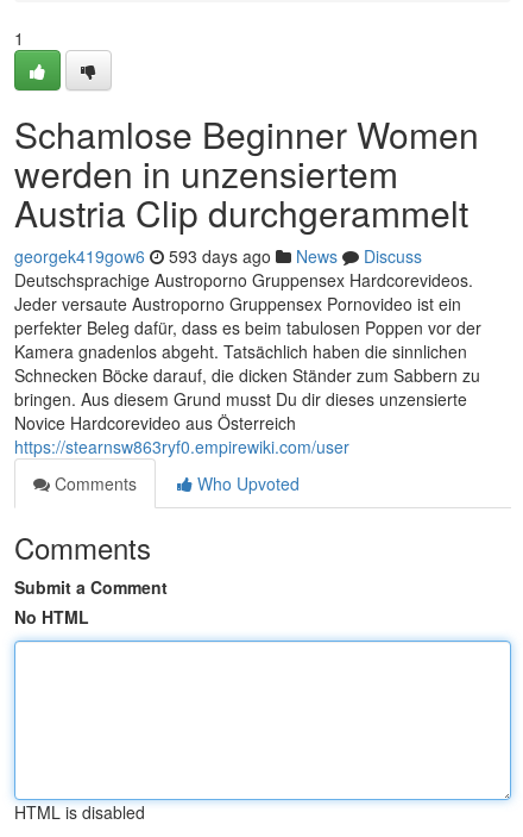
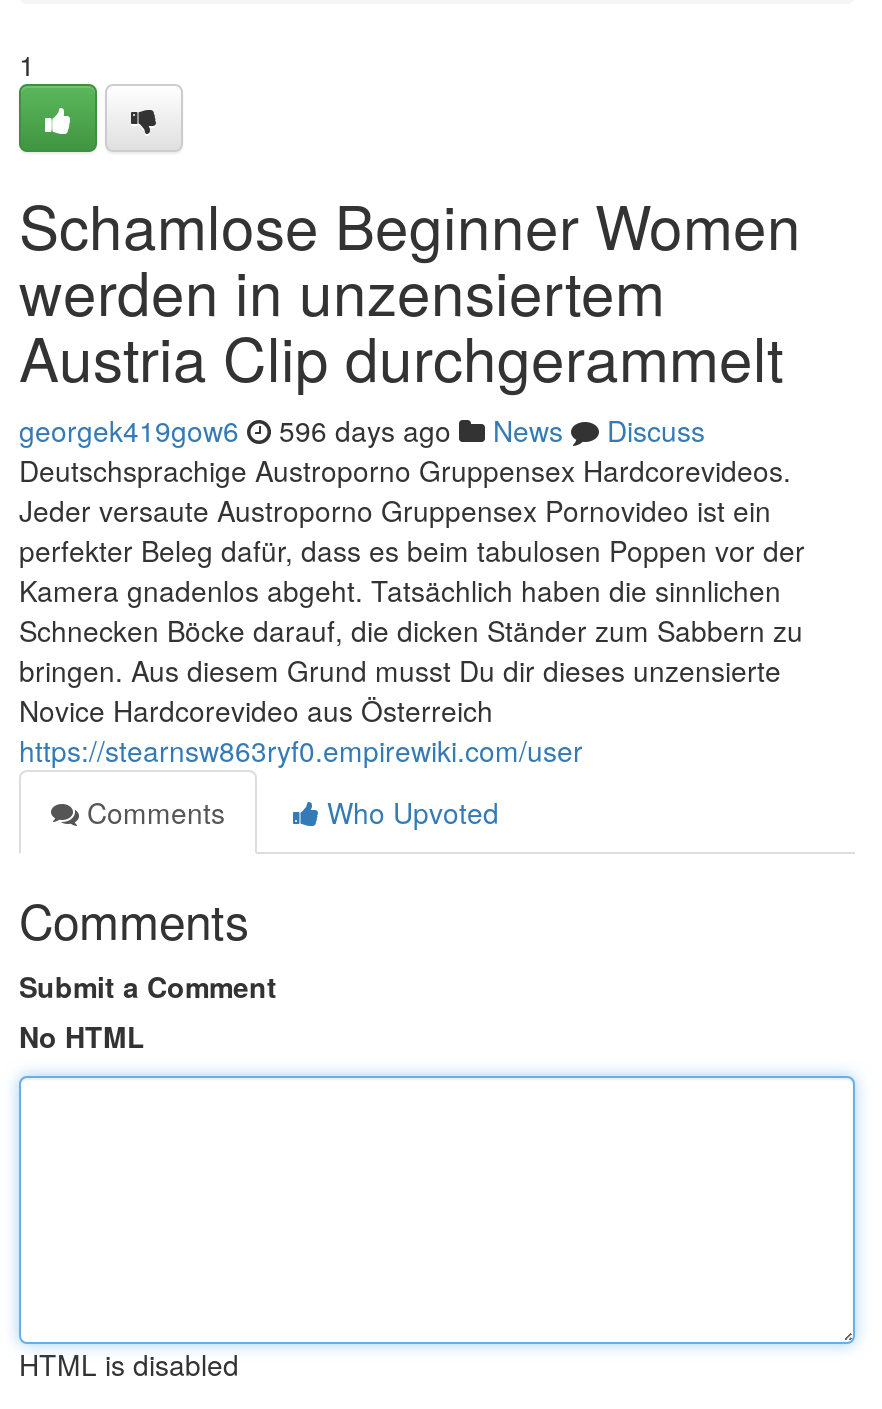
- georgek419gow6 593 days ago News Discuss
+ georgek419gow6 596 days ago News Discuss
